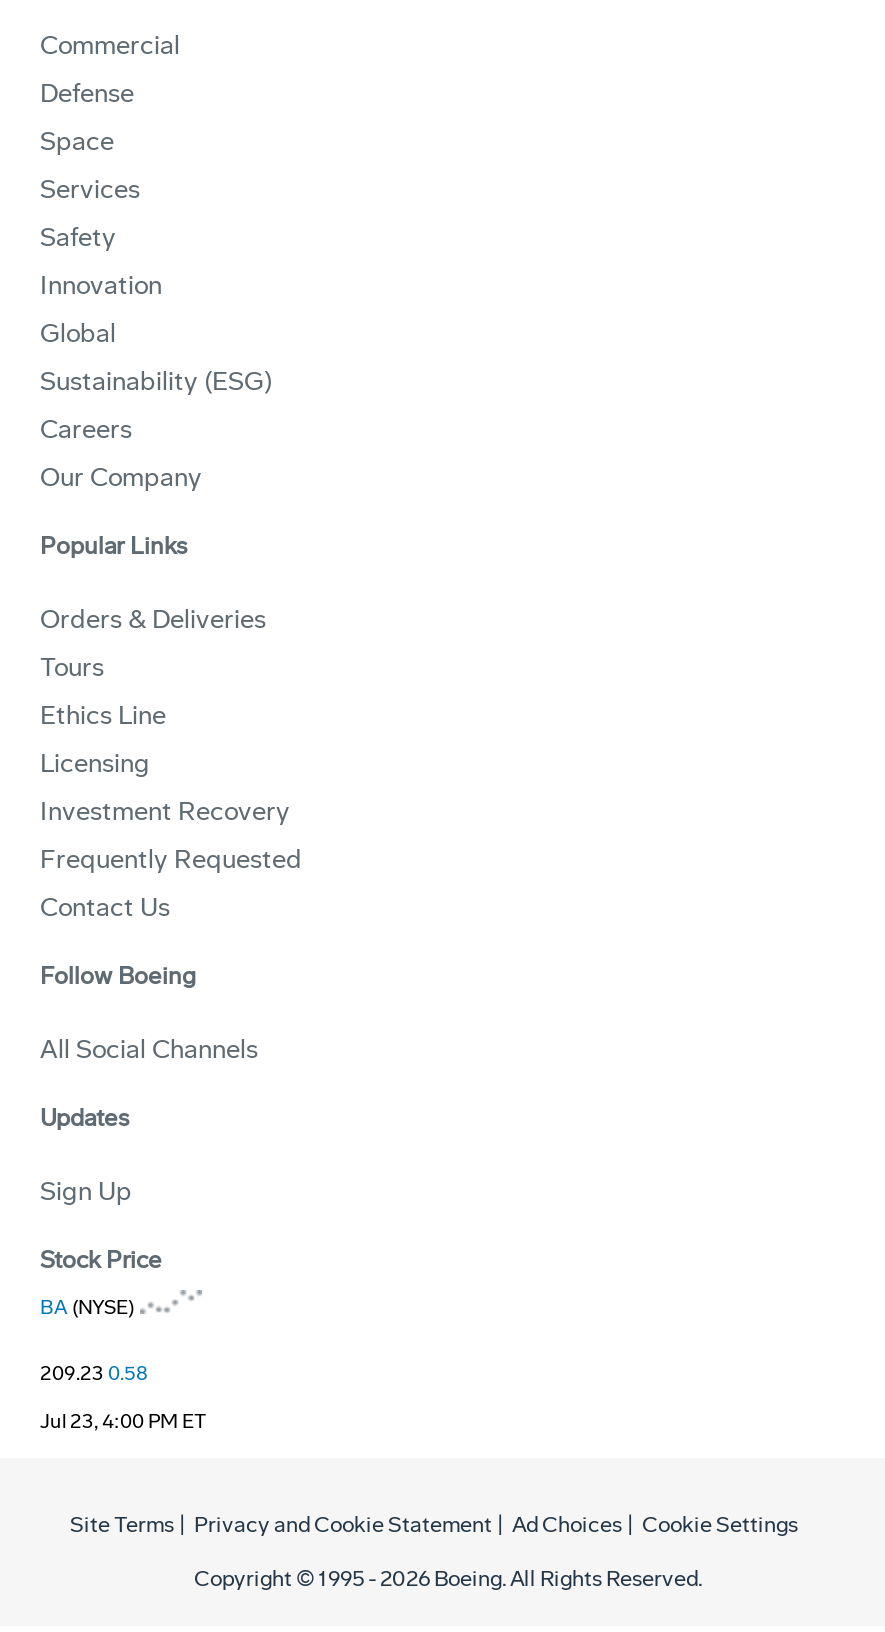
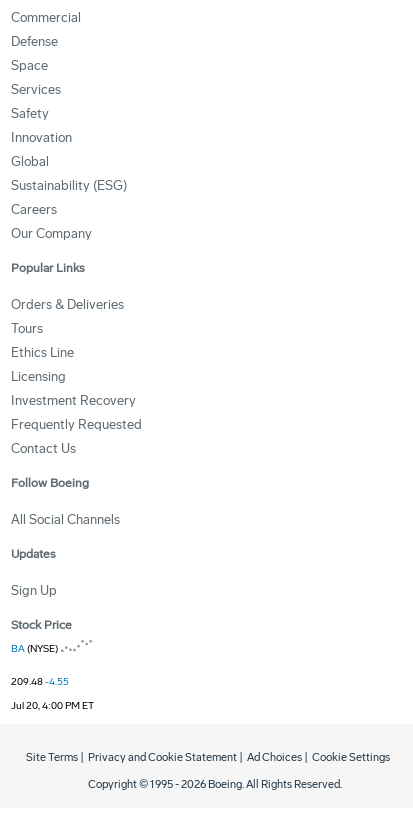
- 209.23 0.58
+ 209.48 -4.55

- Jul 23, 4:00 PM ET
+ Jul 20, 4:00 PM ET
